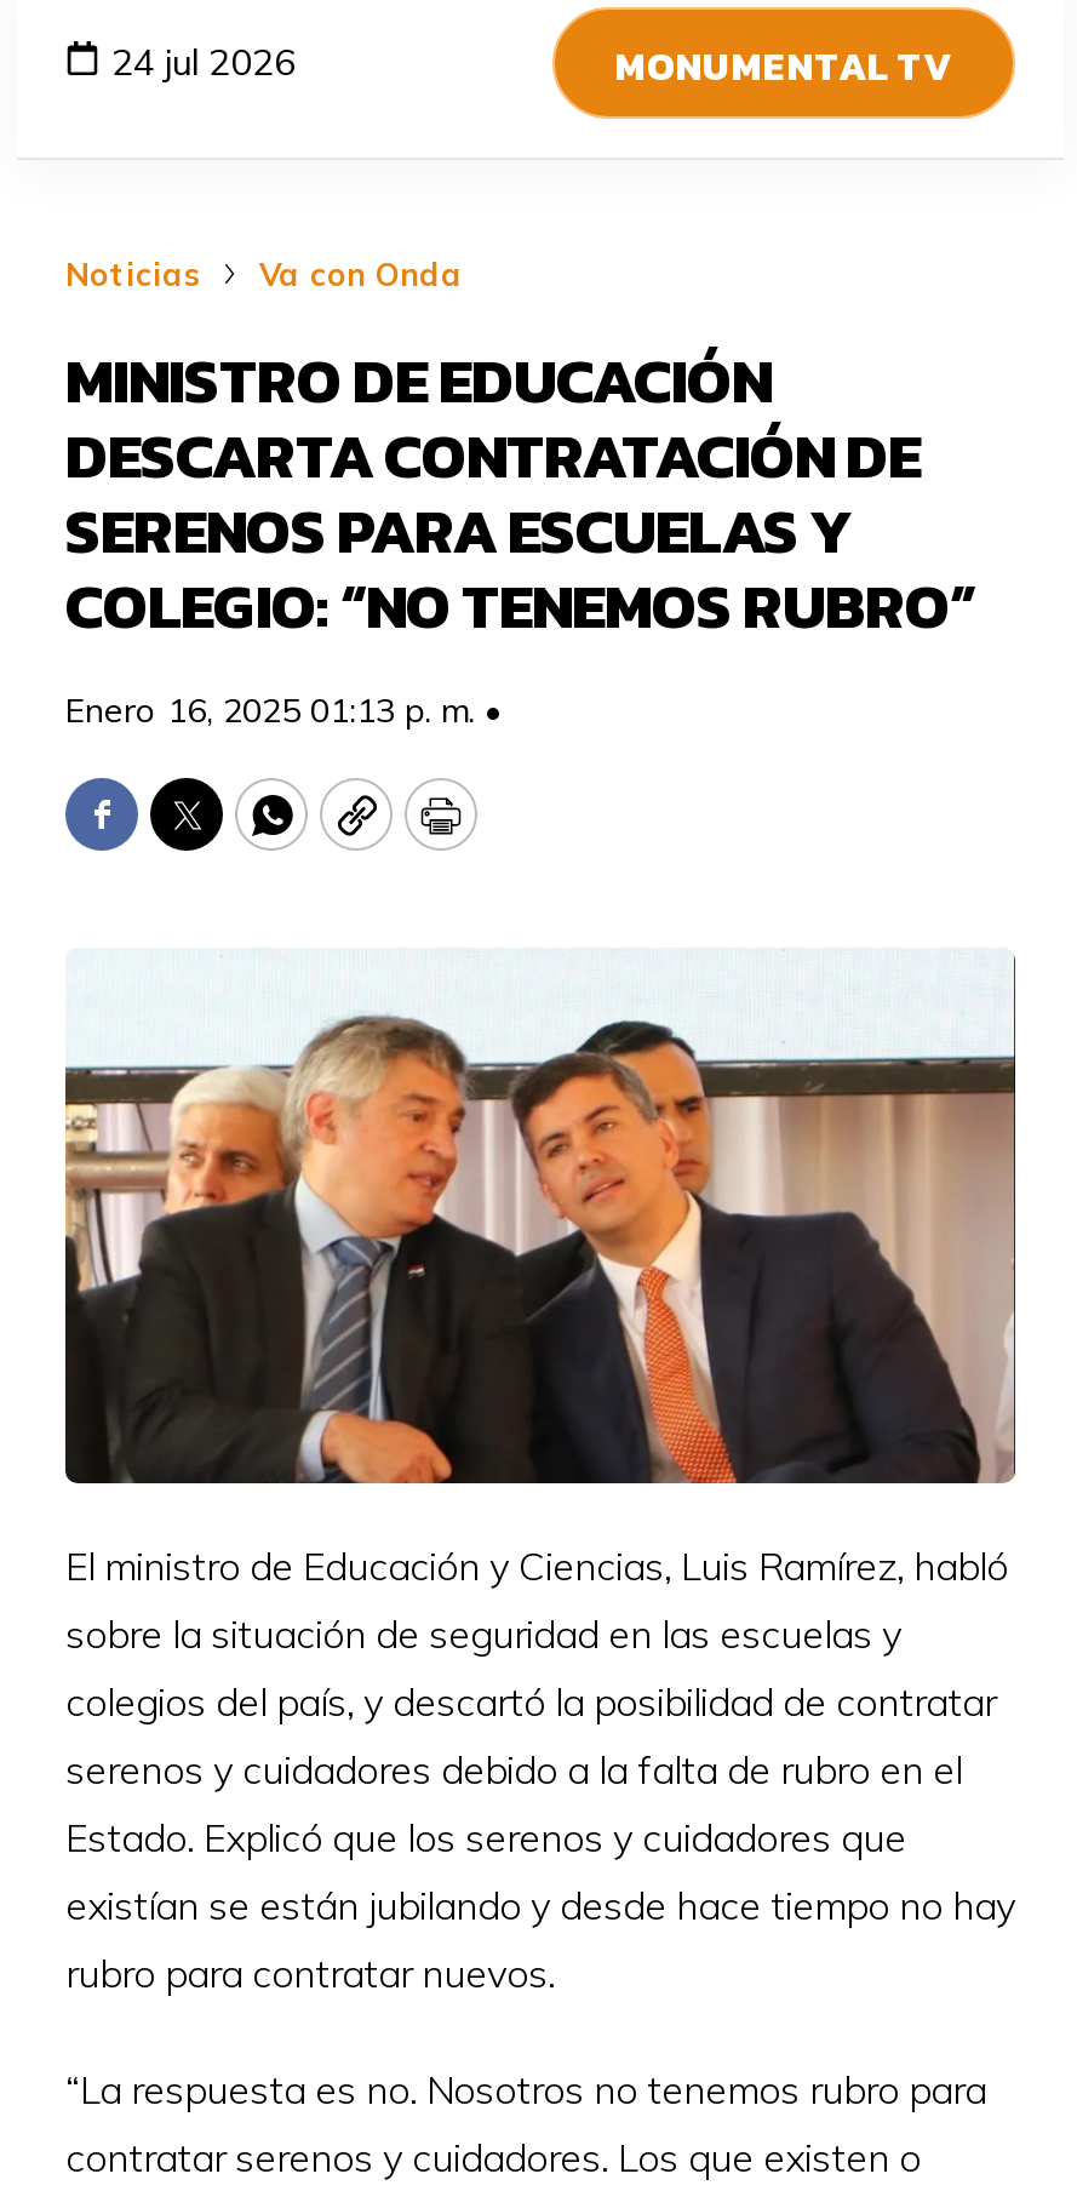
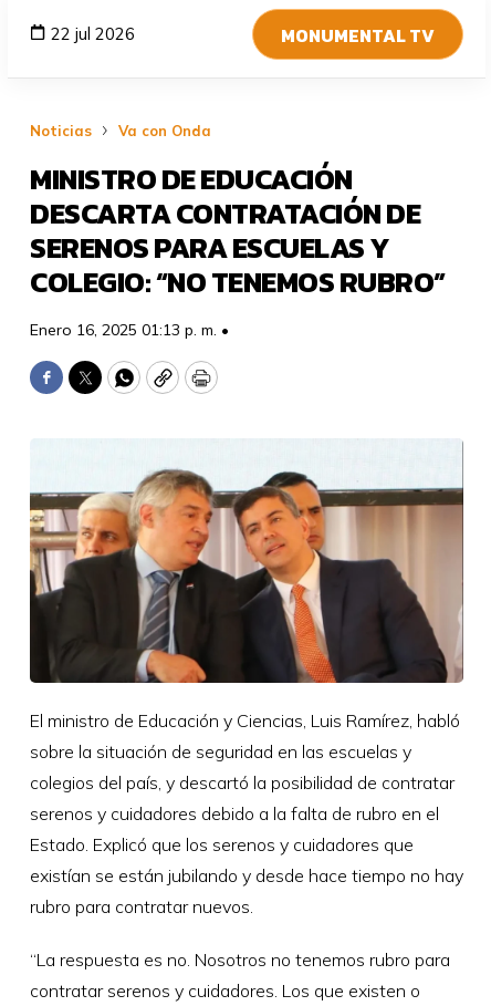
- 24 jul 2026
+ 22 jul 2026
